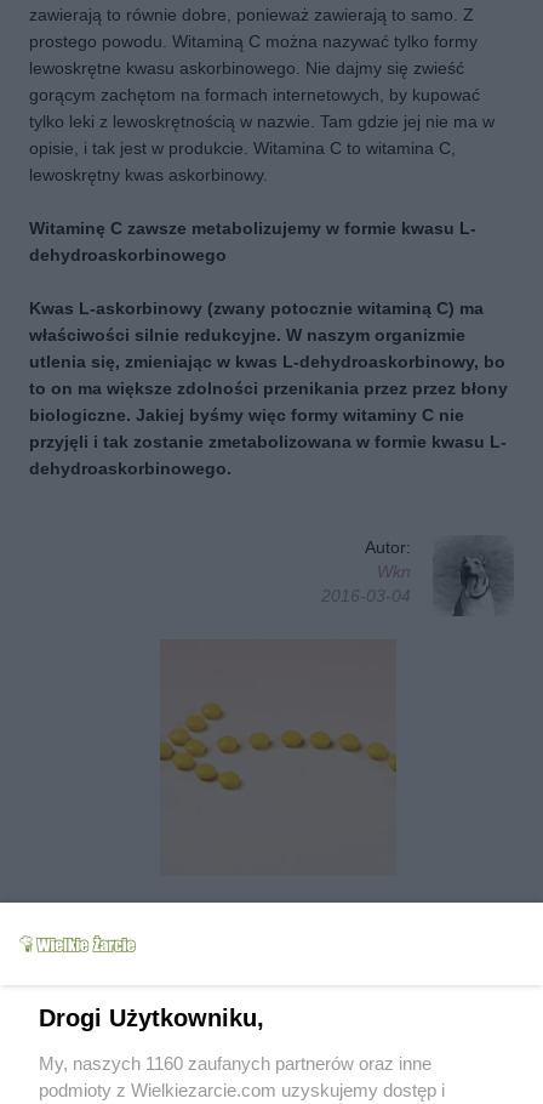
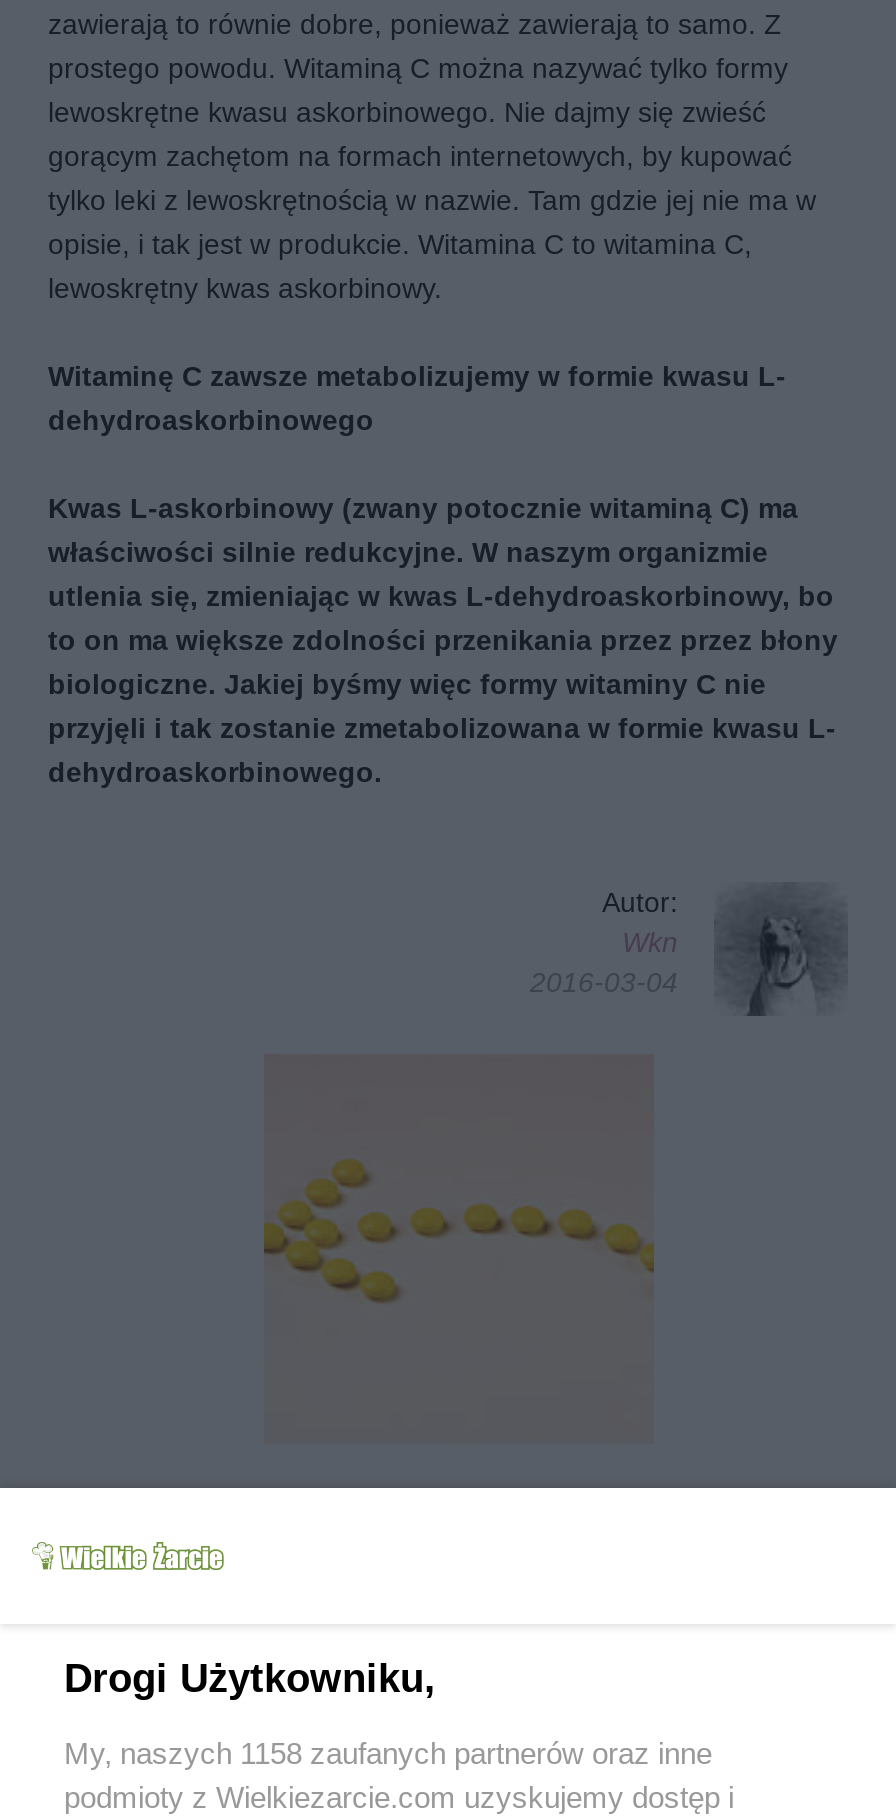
- My, naszych 1160 zaufanych partnerów oraz inne
+ My, naszych 1158 zaufanych partnerów oraz inne
